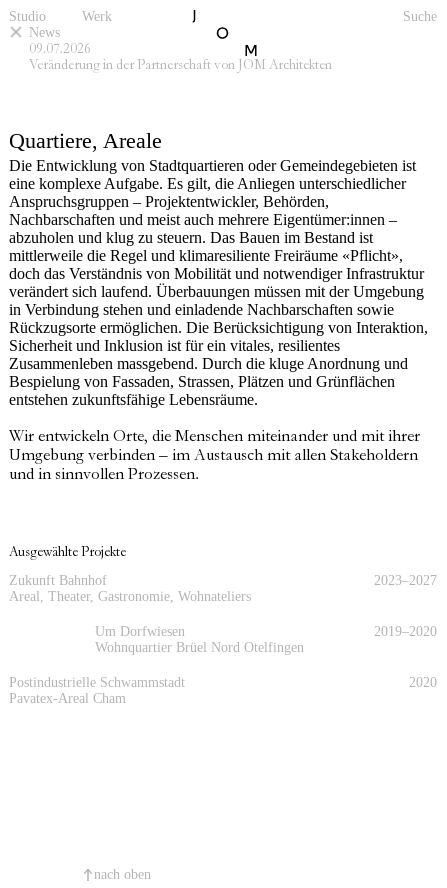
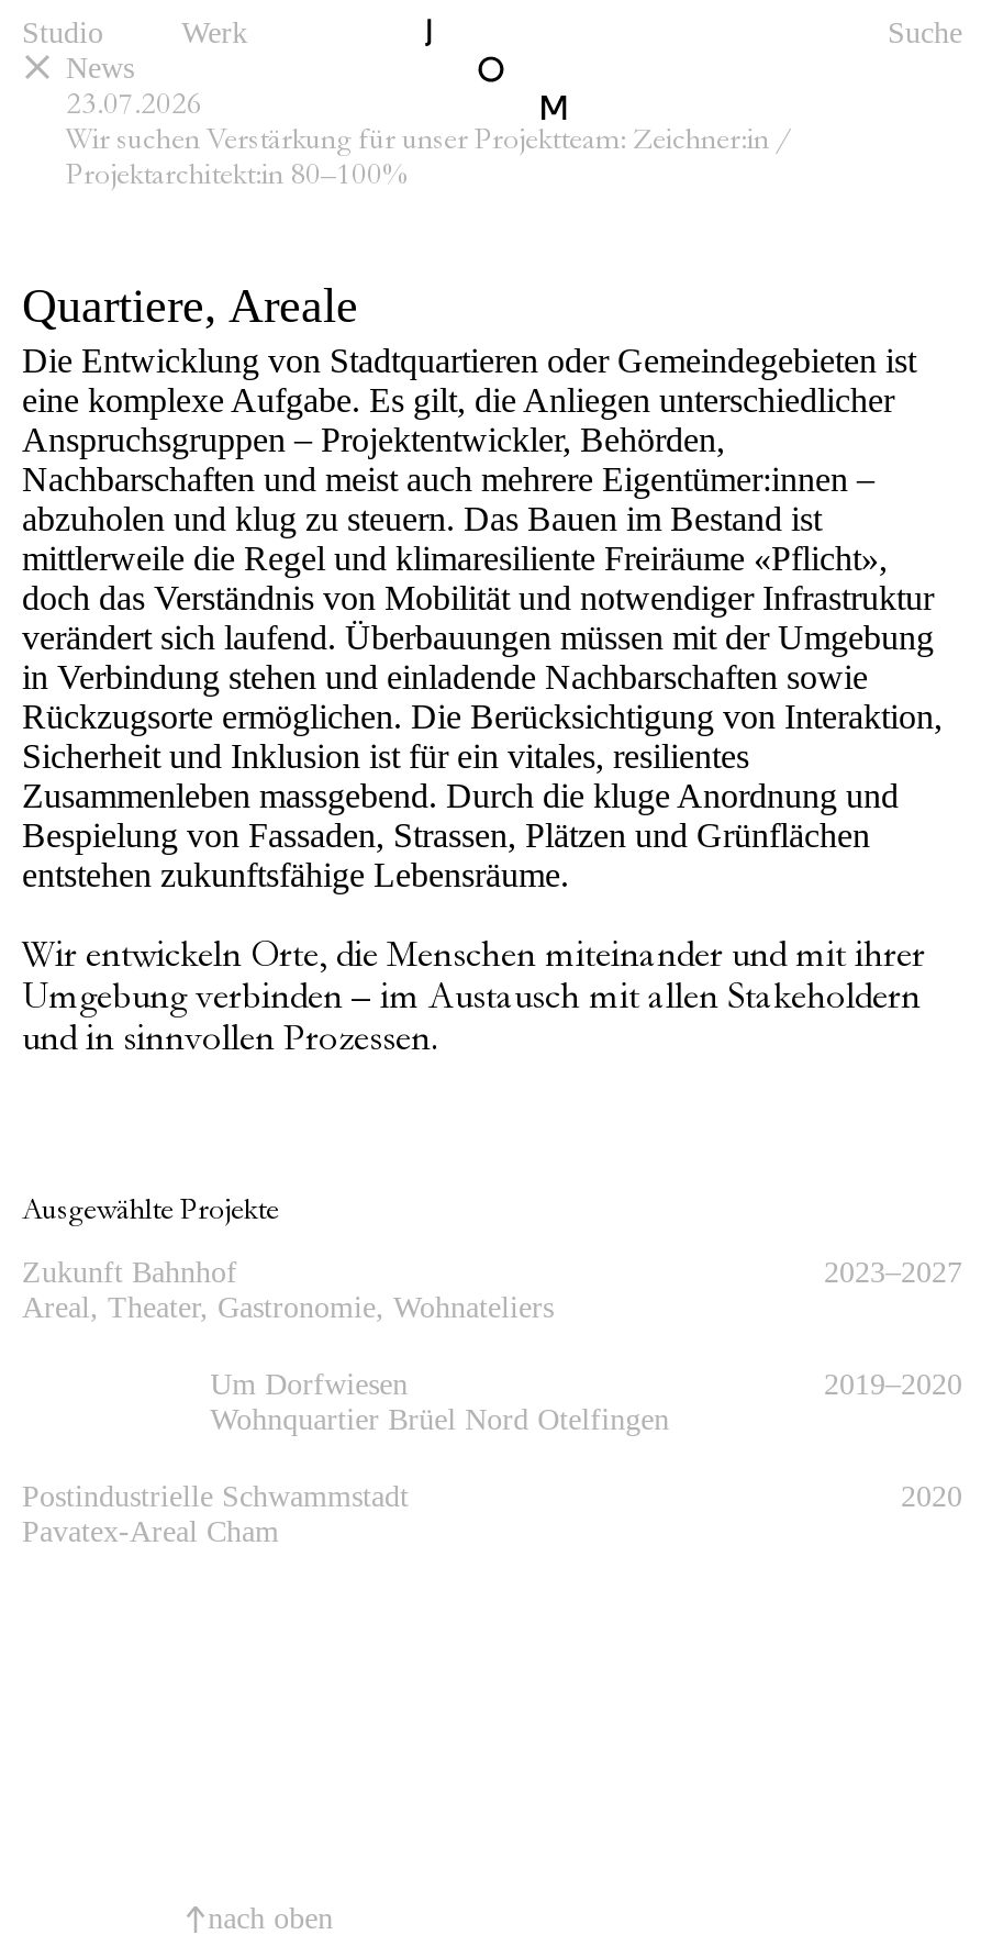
- 09.07.2026
- Veränderung in der Partnerschaft von JOM Architekten
+ 23.07.2026
+ Wir suchen Verstärkung für unser Projektteam: Zeichner:in /
+ Projektarchitekt:in 80–100%
